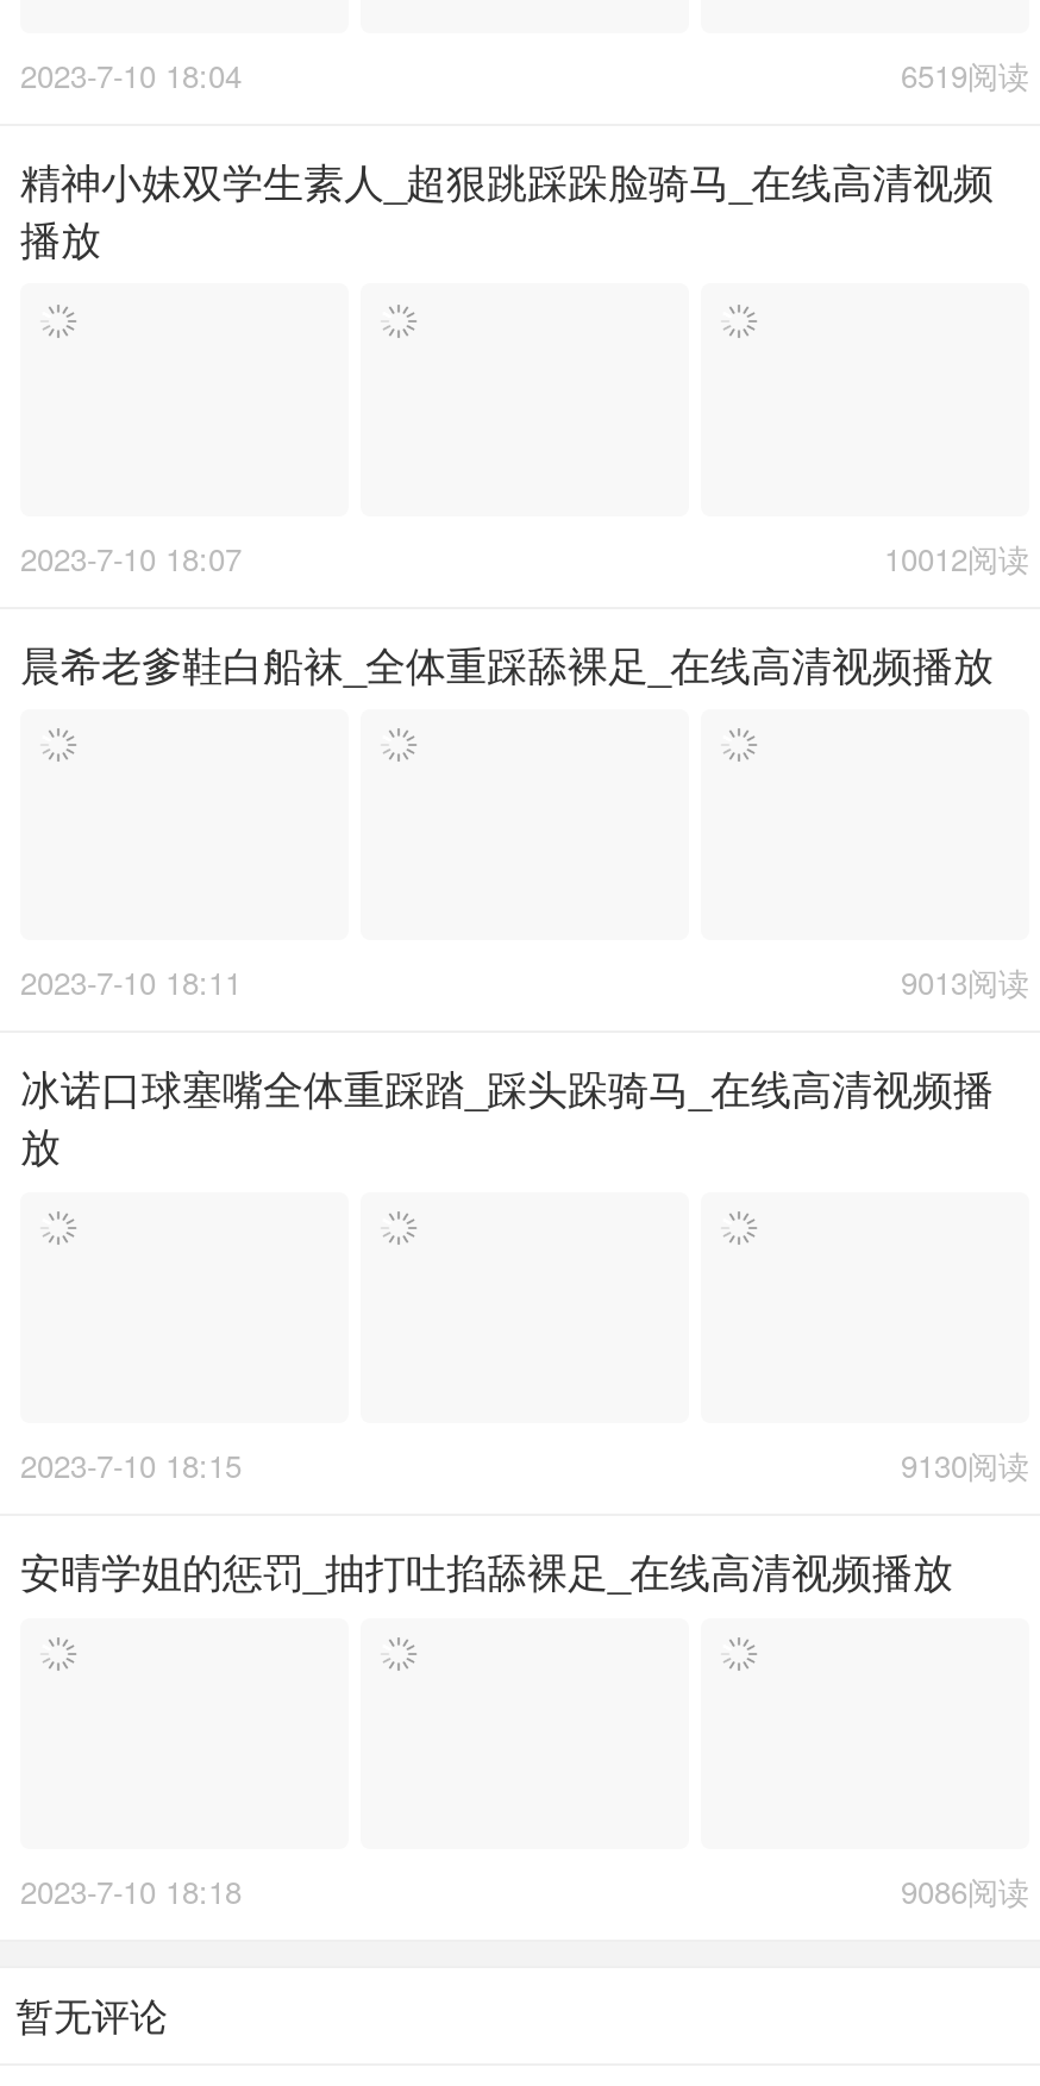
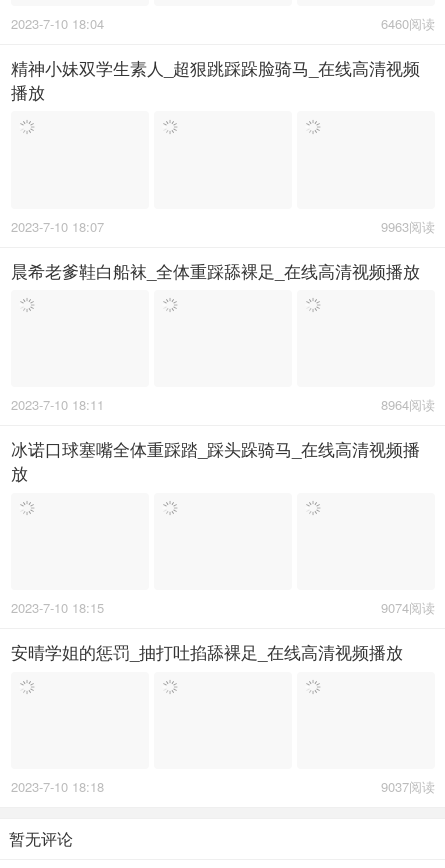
- 6519阅读
+ 6460阅读

- 10012阅读
+ 9963阅读

- 9013阅读
+ 8964阅读

- 9130阅读
+ 9074阅读

- 9086阅读
+ 9037阅读
